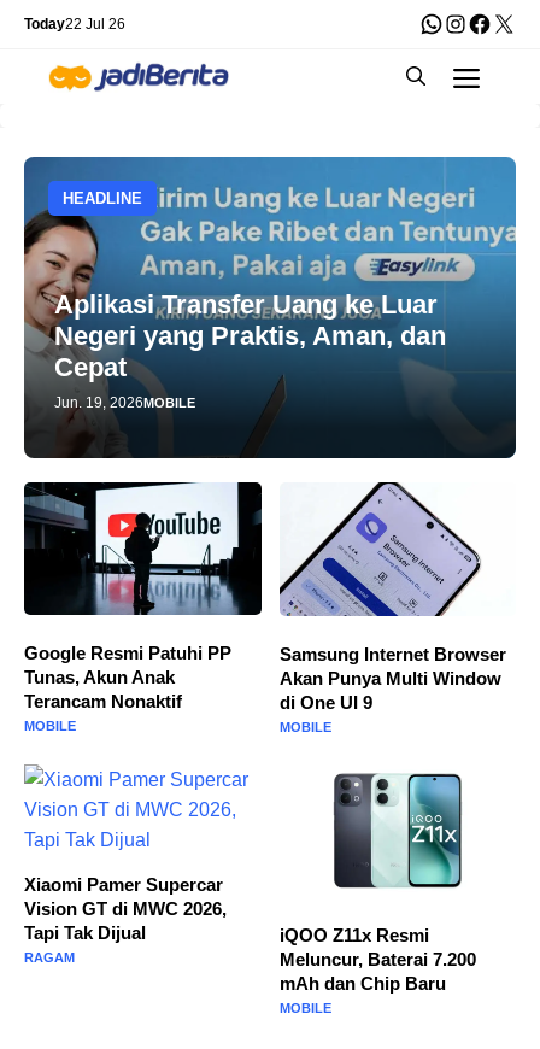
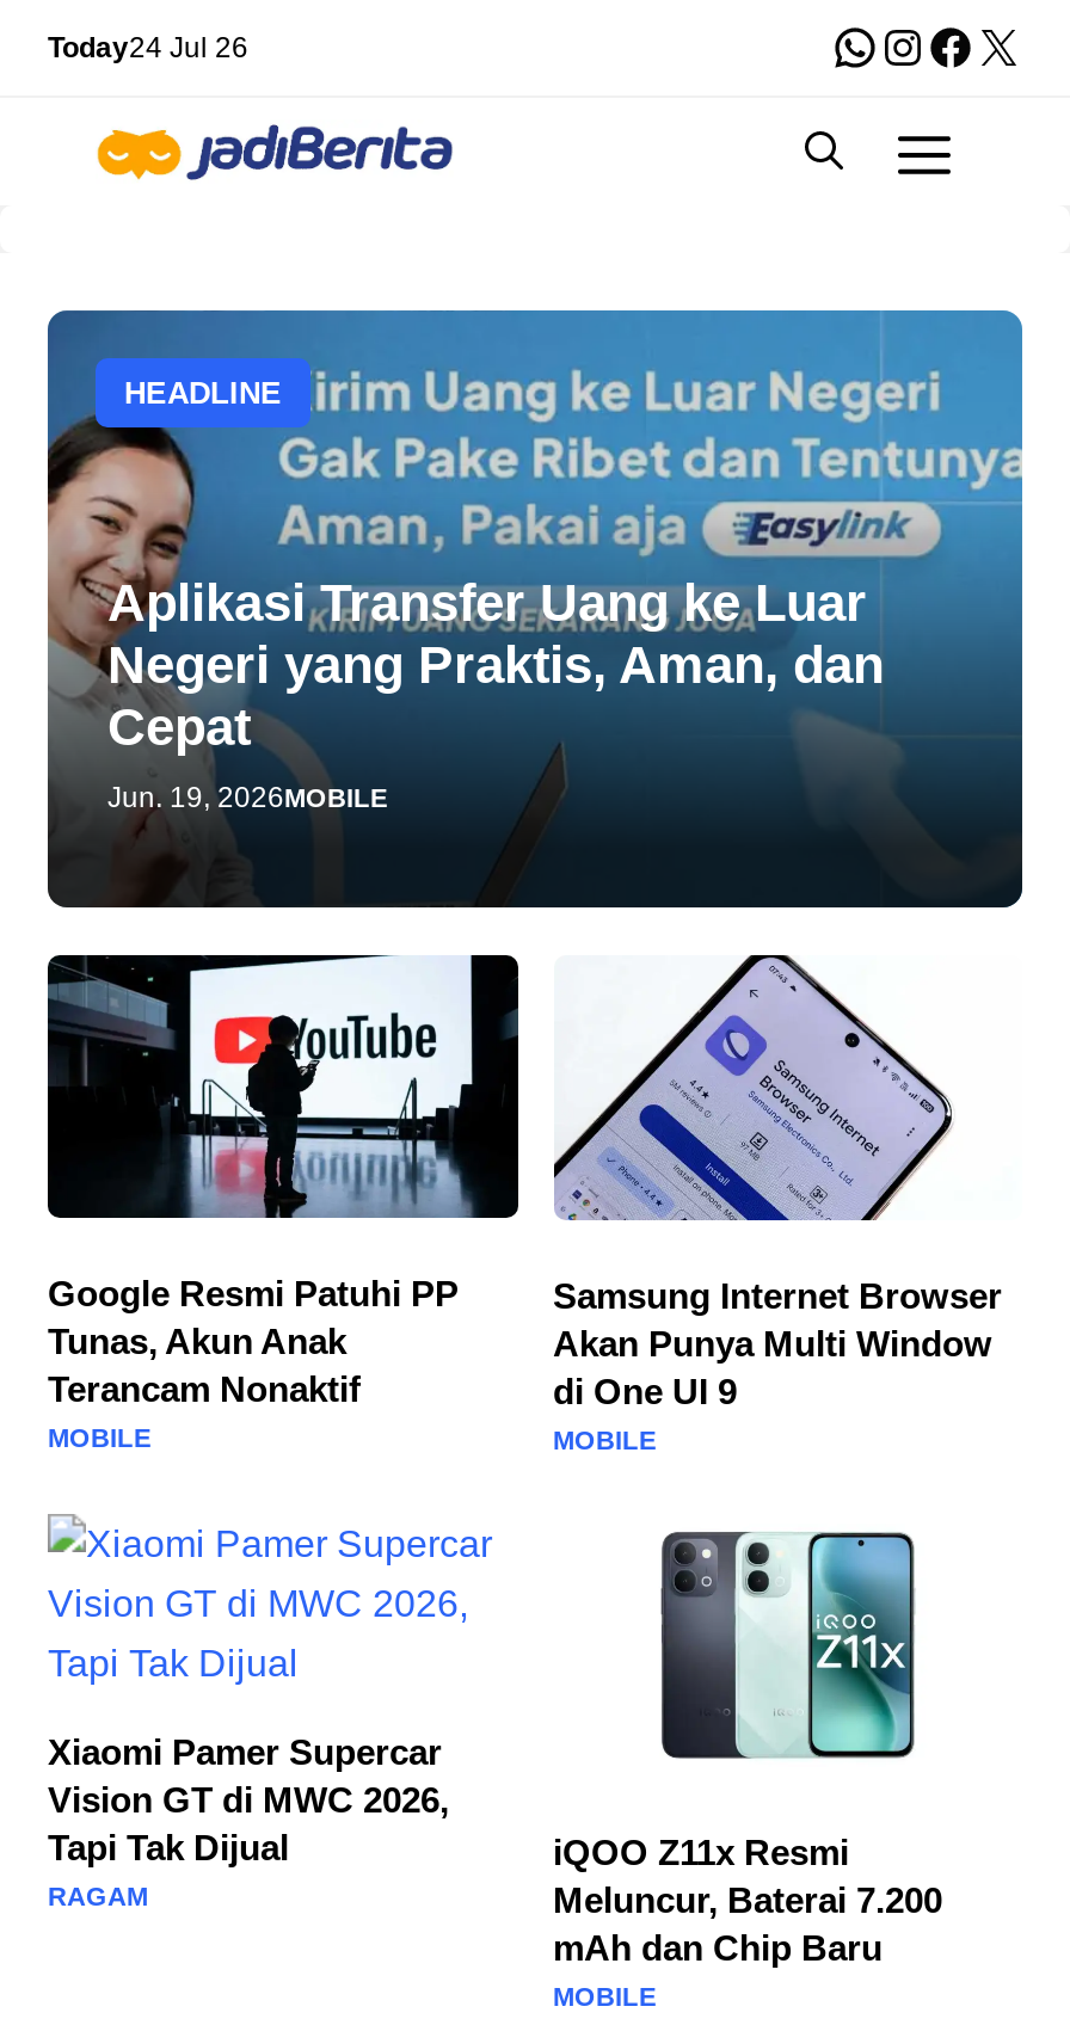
- Today22 Jul 26
+ Today24 Jul 26
